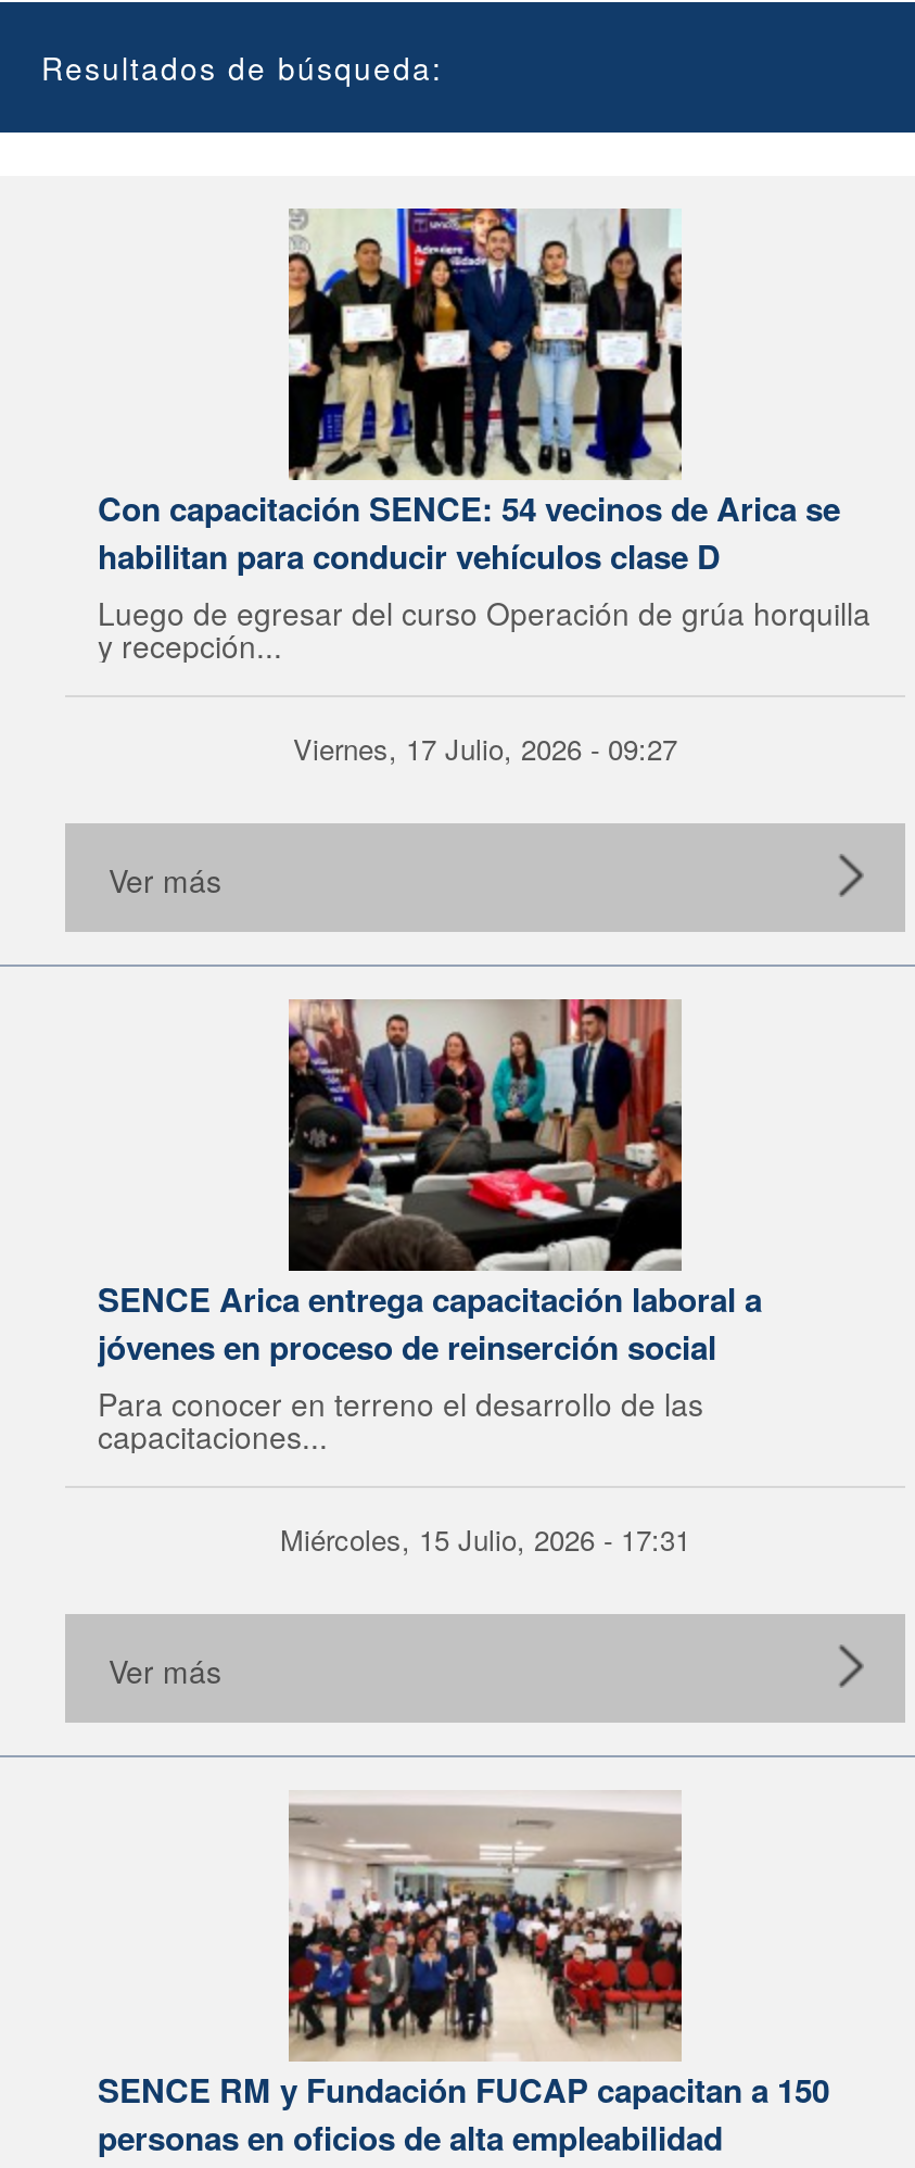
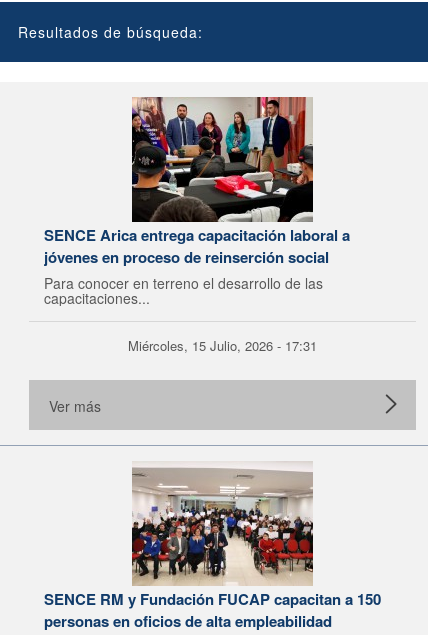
- [image]
- Con capacitación SENCE: 54 vecinos de Arica se
- habilitan para conducir vehículos clase D
- Luego de egresar del curso Operación de grúa horquilla
- y recepción...
- Viernes, 17 Julio, 2026 - 09:27
- Ver más
